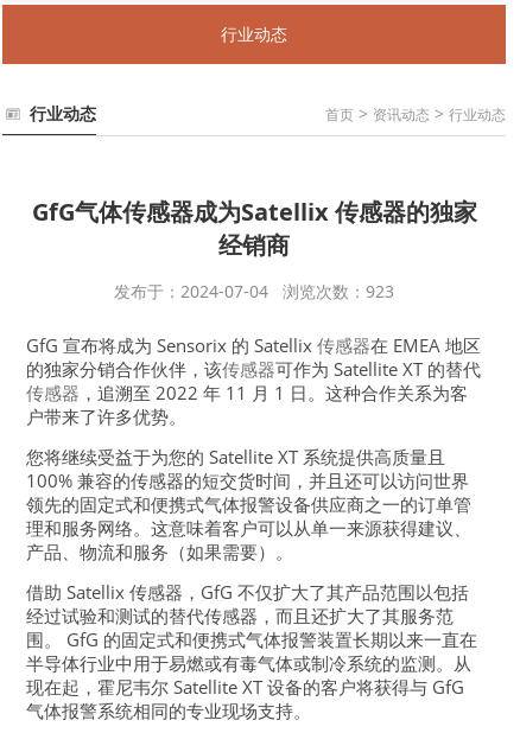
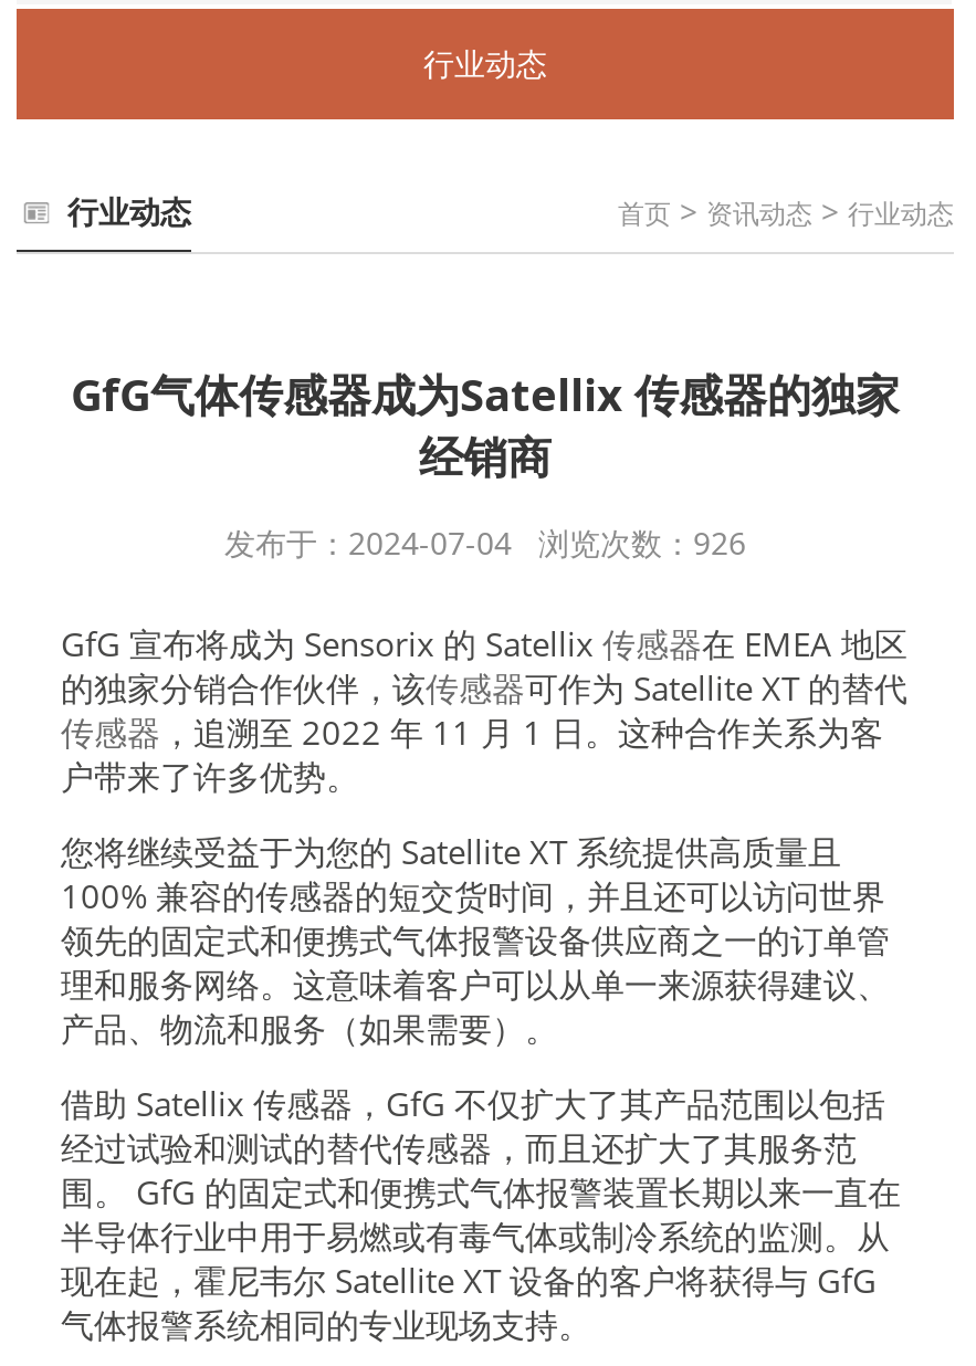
- 发布于：2024-07-04 浏览次数：923
+ 发布于：2024-07-04 浏览次数：926
